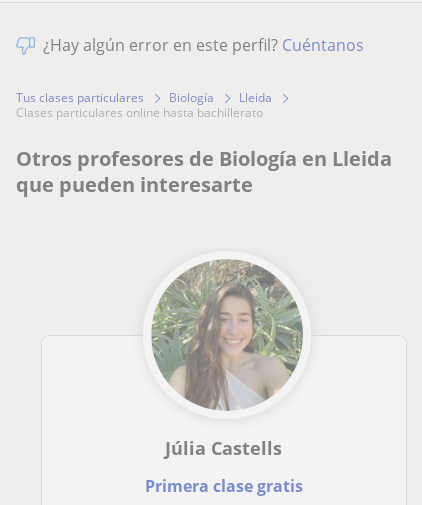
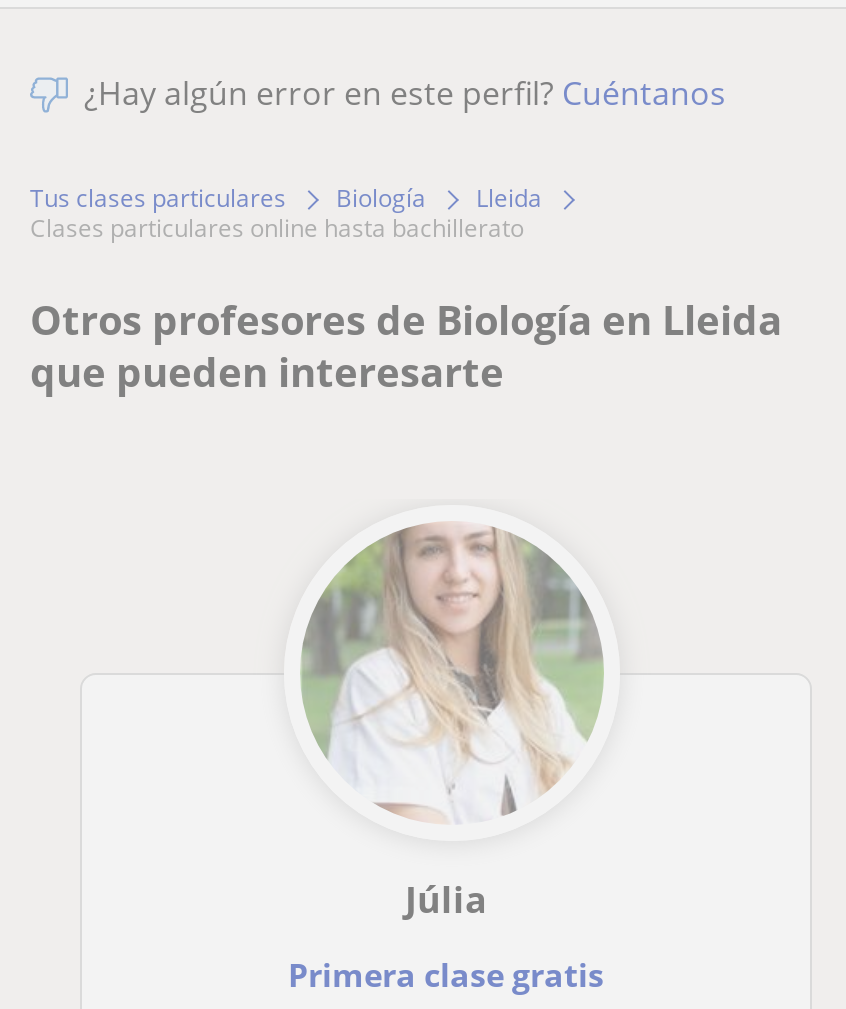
- [image]
- Júlia Castells
+ [image]
+ Júlia
